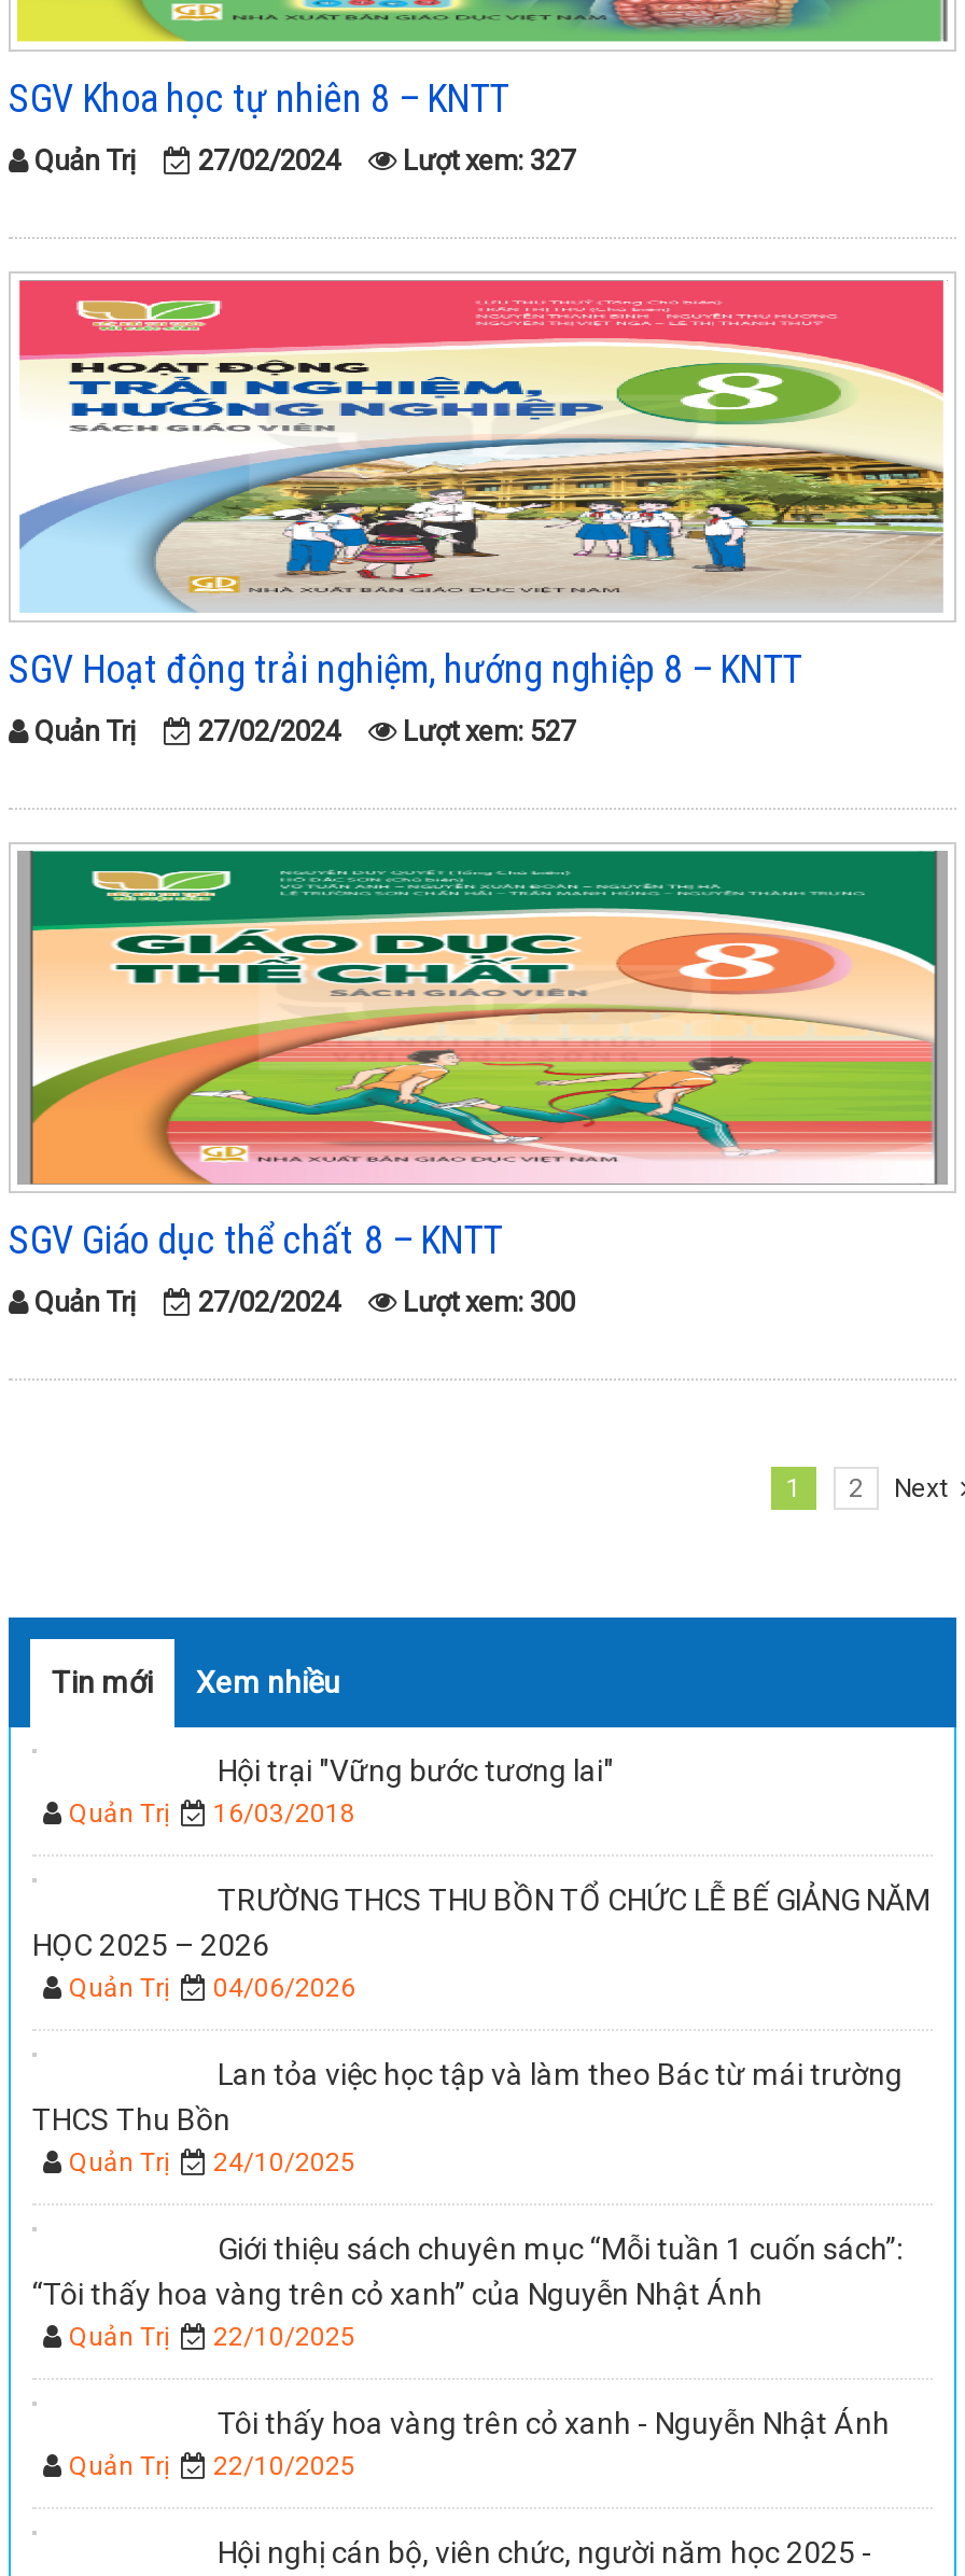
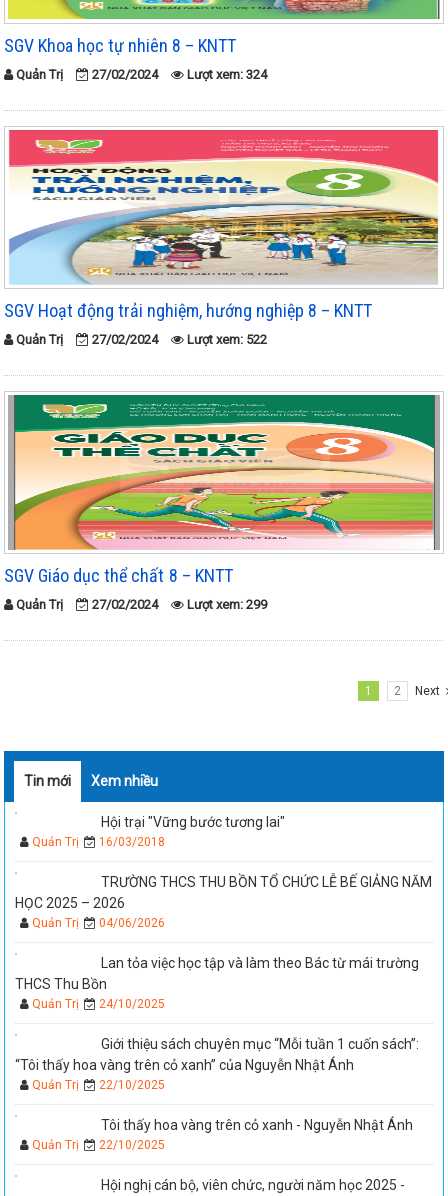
- Quản Trị 27/02/2024 Lượt xem: 327
+ Quản Trị 27/02/2024 Lượt xem: 324

- Quản Trị 27/02/2024 Lượt xem: 527
+ Quản Trị 27/02/2024 Lượt xem: 522

- Quản Trị 27/02/2024 Lượt xem: 300
+ Quản Trị 27/02/2024 Lượt xem: 299
